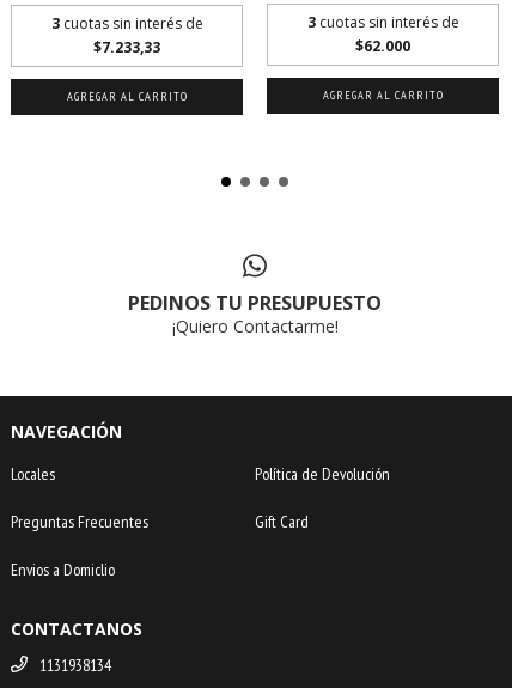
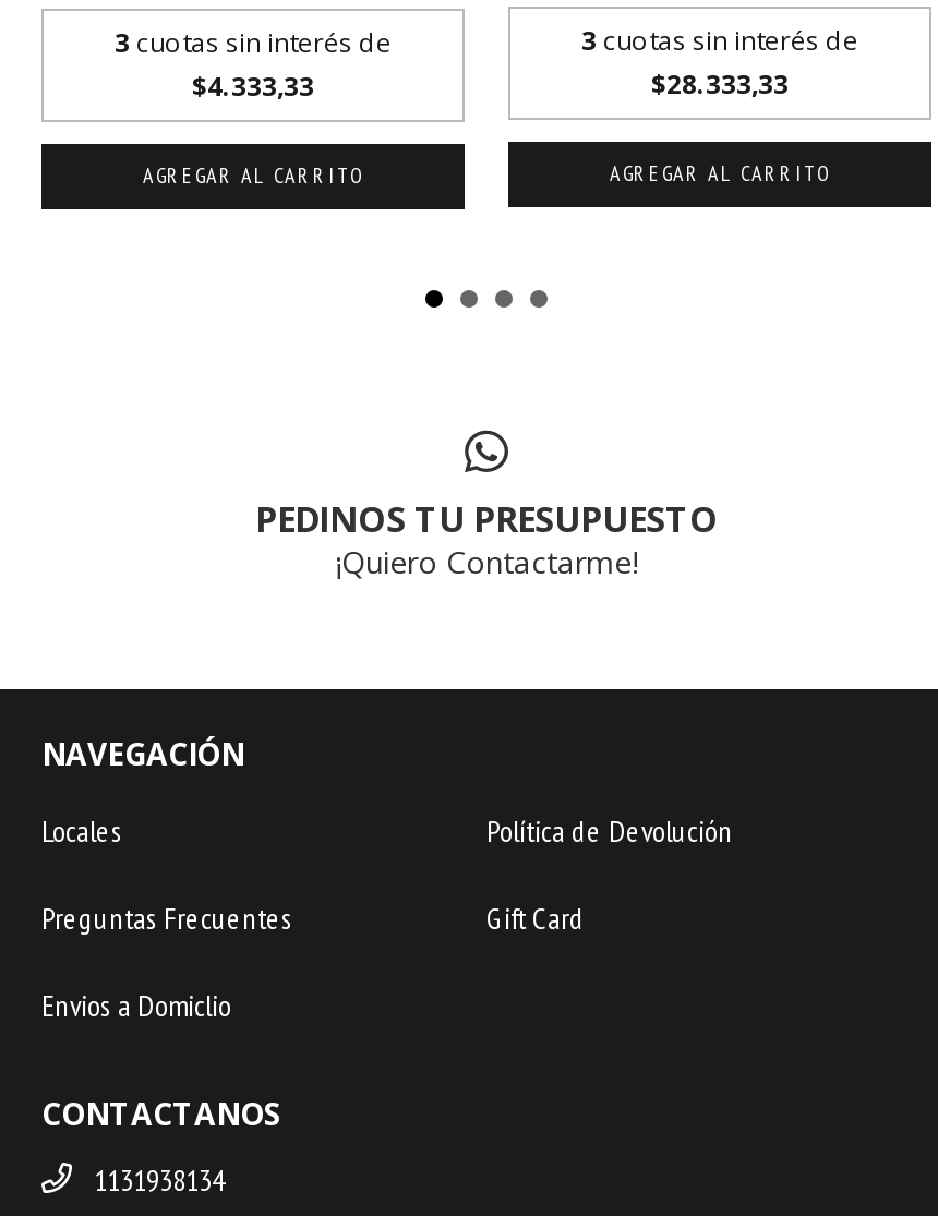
- $7.233,33
+ $4.333,33

- $62.000
+ $28.333,33
